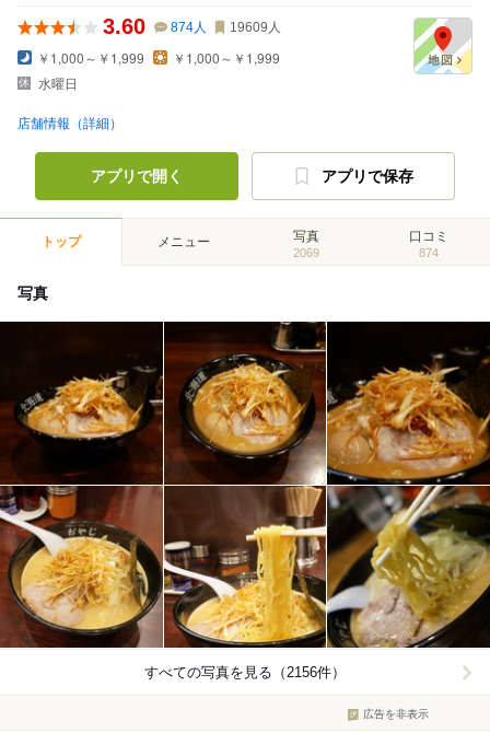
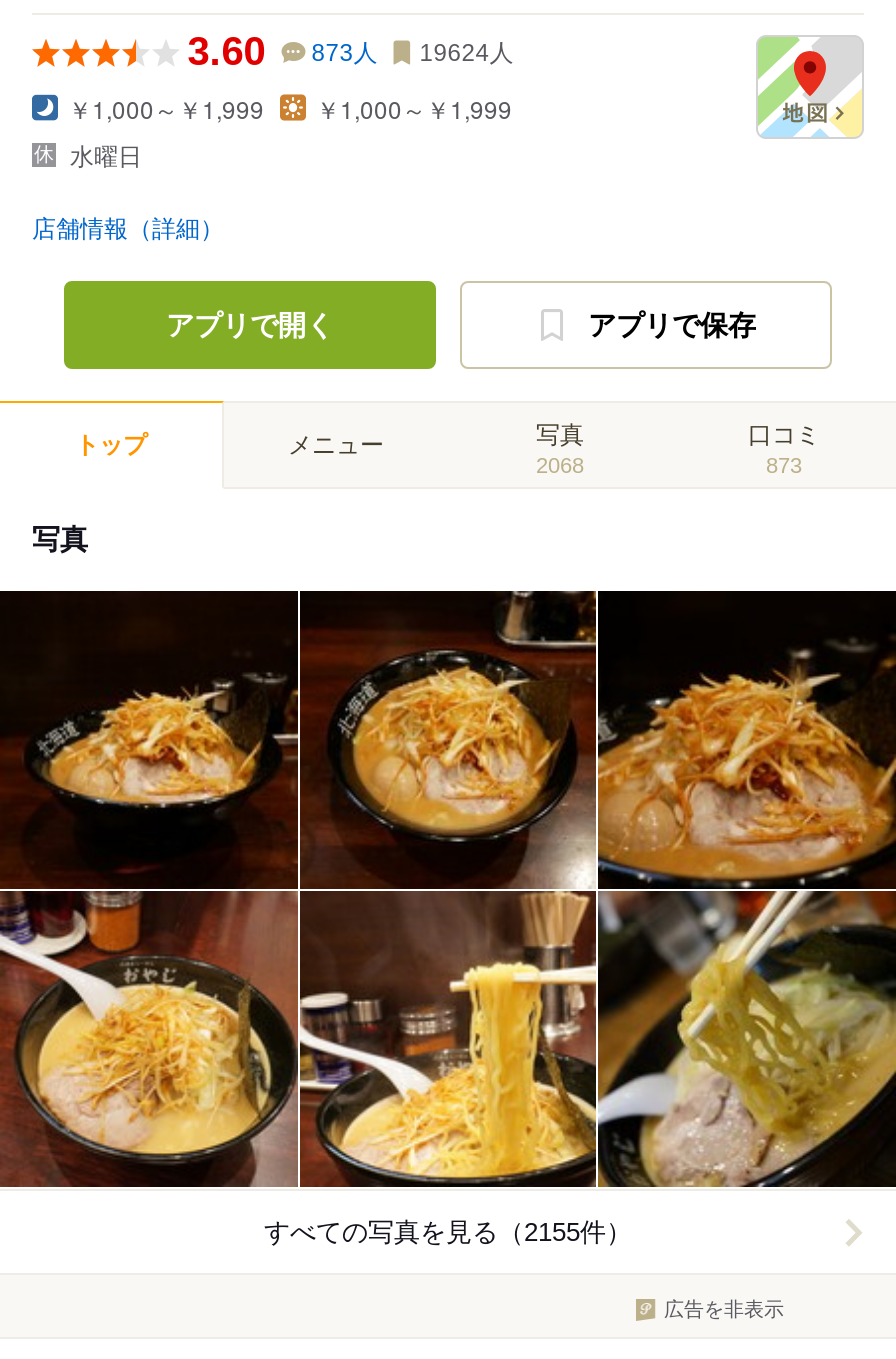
- 874人
+ 873人

- 19609人
+ 19624人

- 2069
+ 2068

- 874
+ 873

- すべての写真を見る（2156件）
+ すべての写真を見る（2155件）
